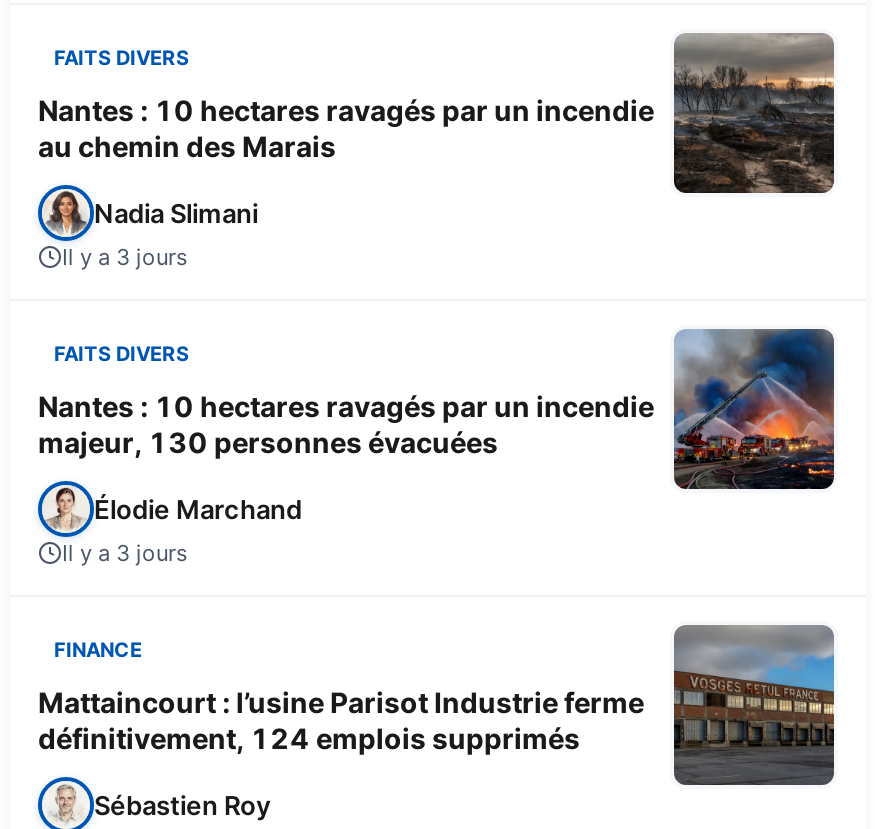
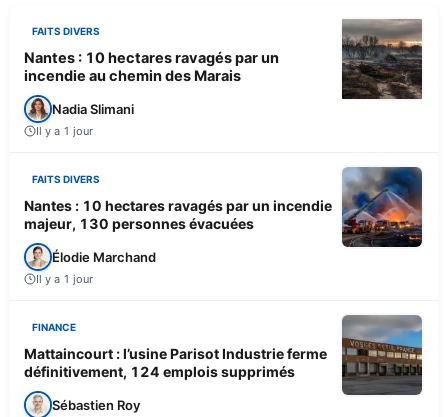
- Il y a 3 jours
+ Il y a 1 jour

- Il y a 3 jours
+ Il y a 1 jour
